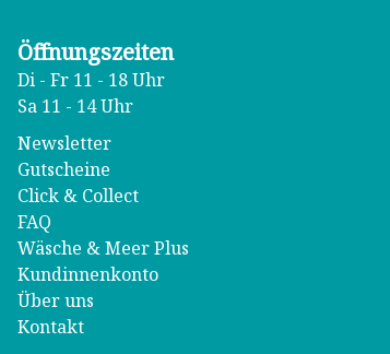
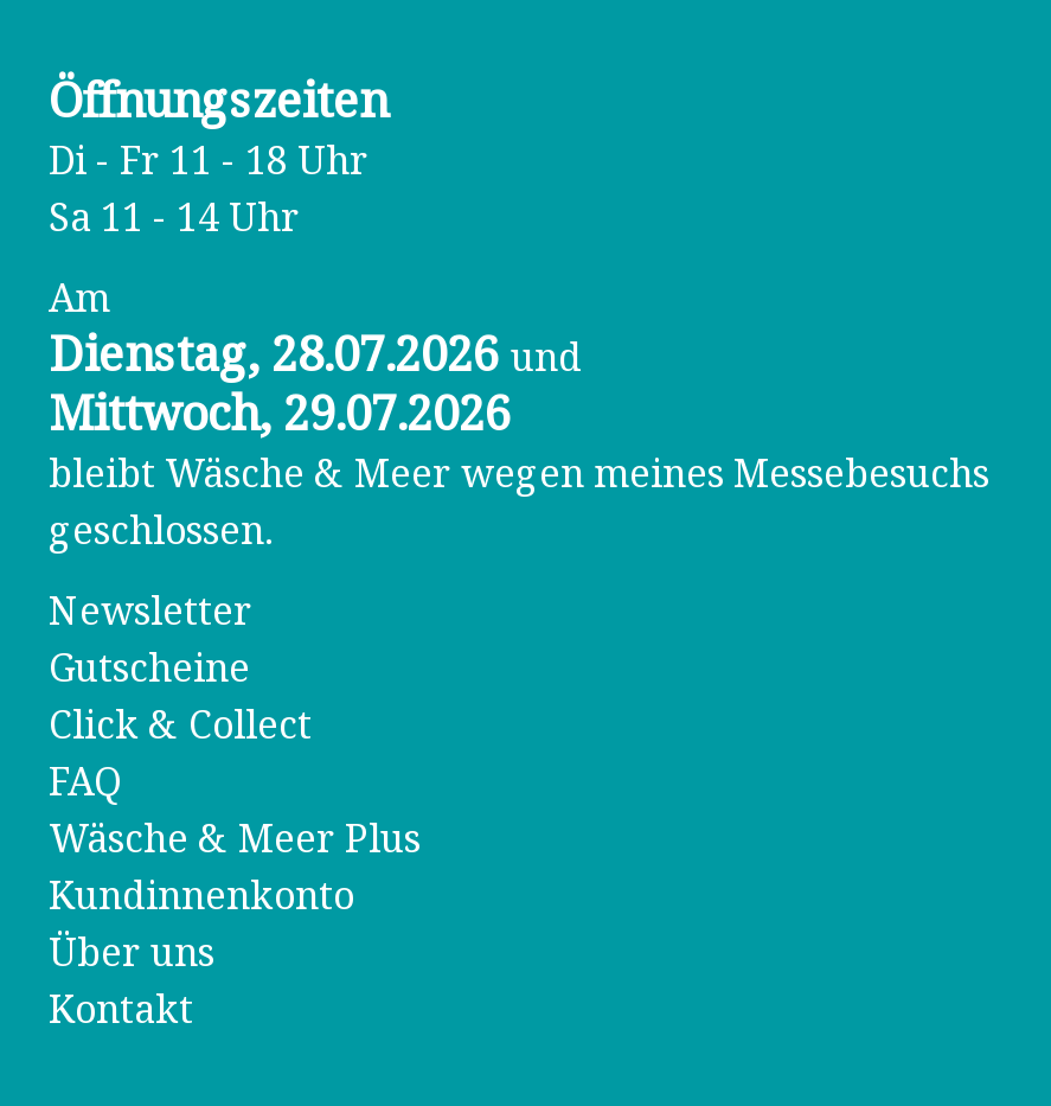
+ Am
+ Dienstag, 28.07.2026 und
+ Mittwoch, 29.07.2026
+ bleibt Wäsche & Meer wegen meines Messebesuchs
+ geschlossen.
